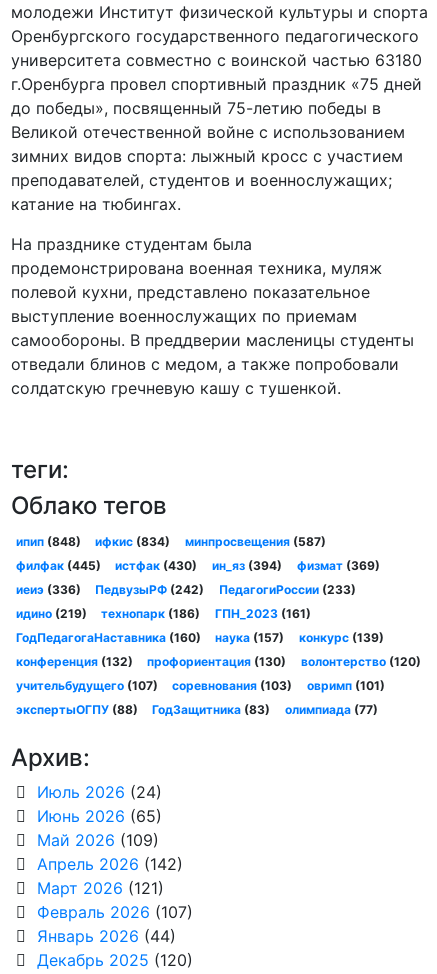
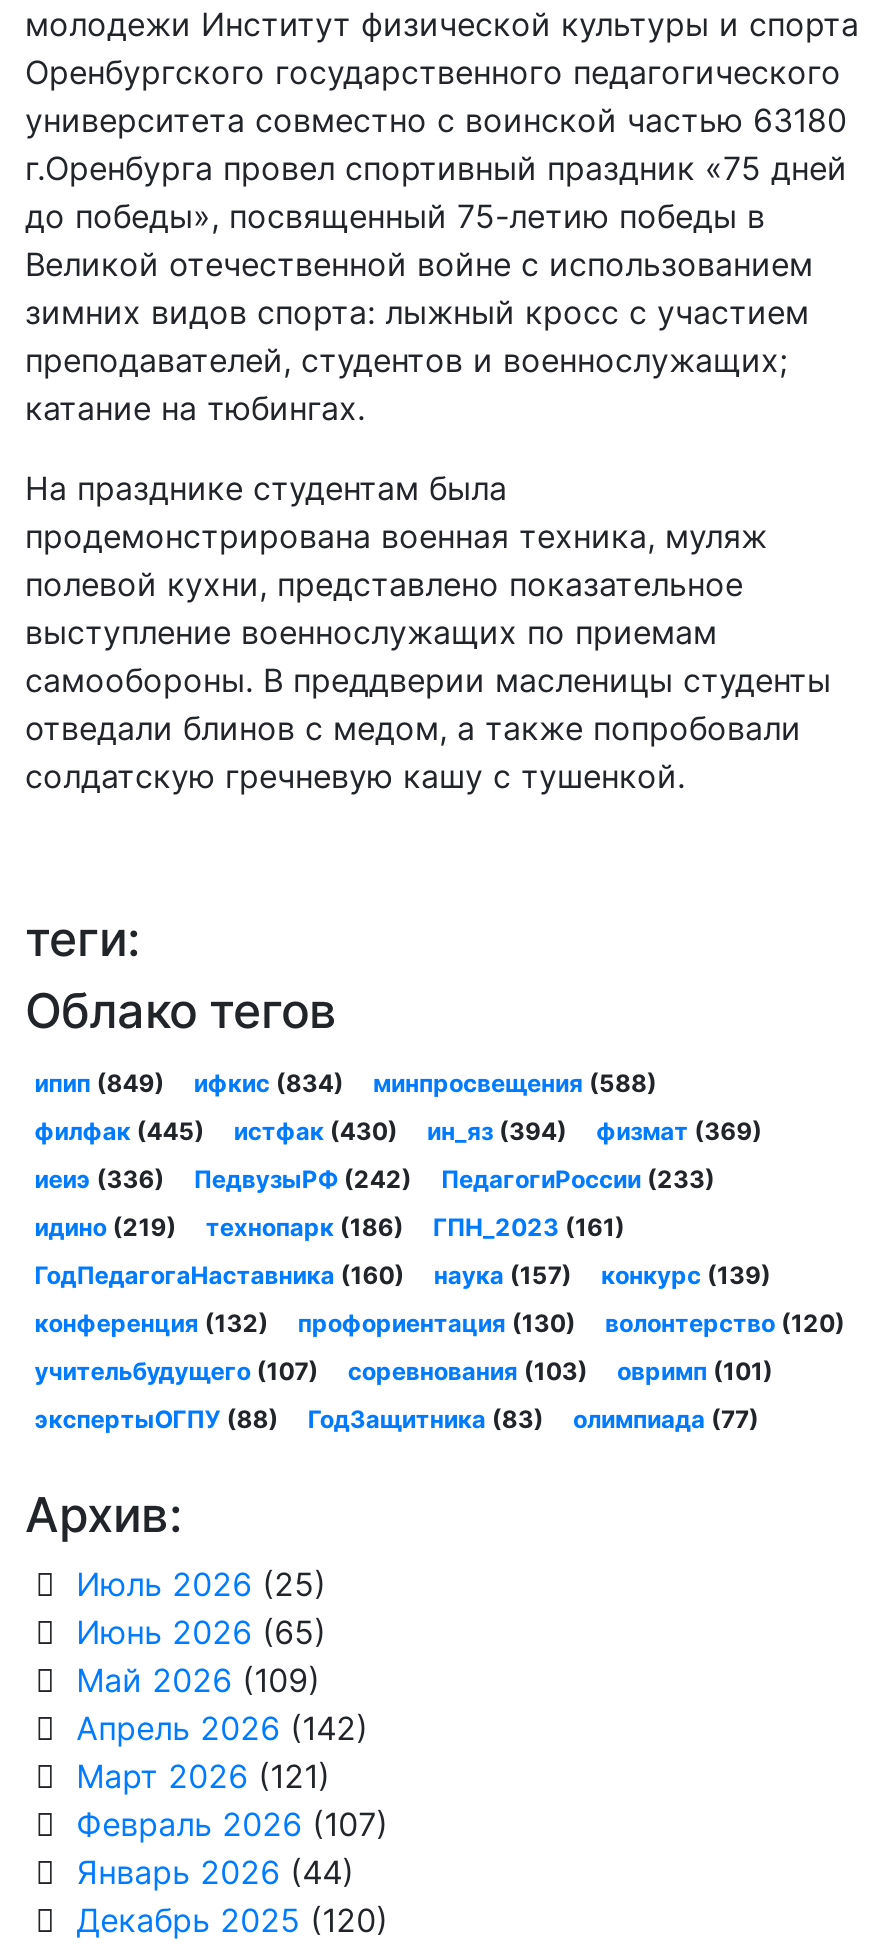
- ипип (848)
+ ипип (849)

- минпросвещения (587)
+ минпросвещения (588)

- Июль 2026 (24)
+ Июль 2026 (25)
